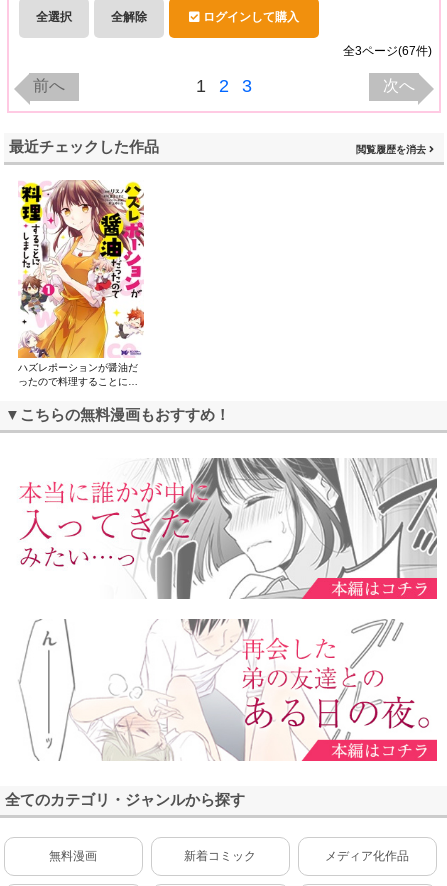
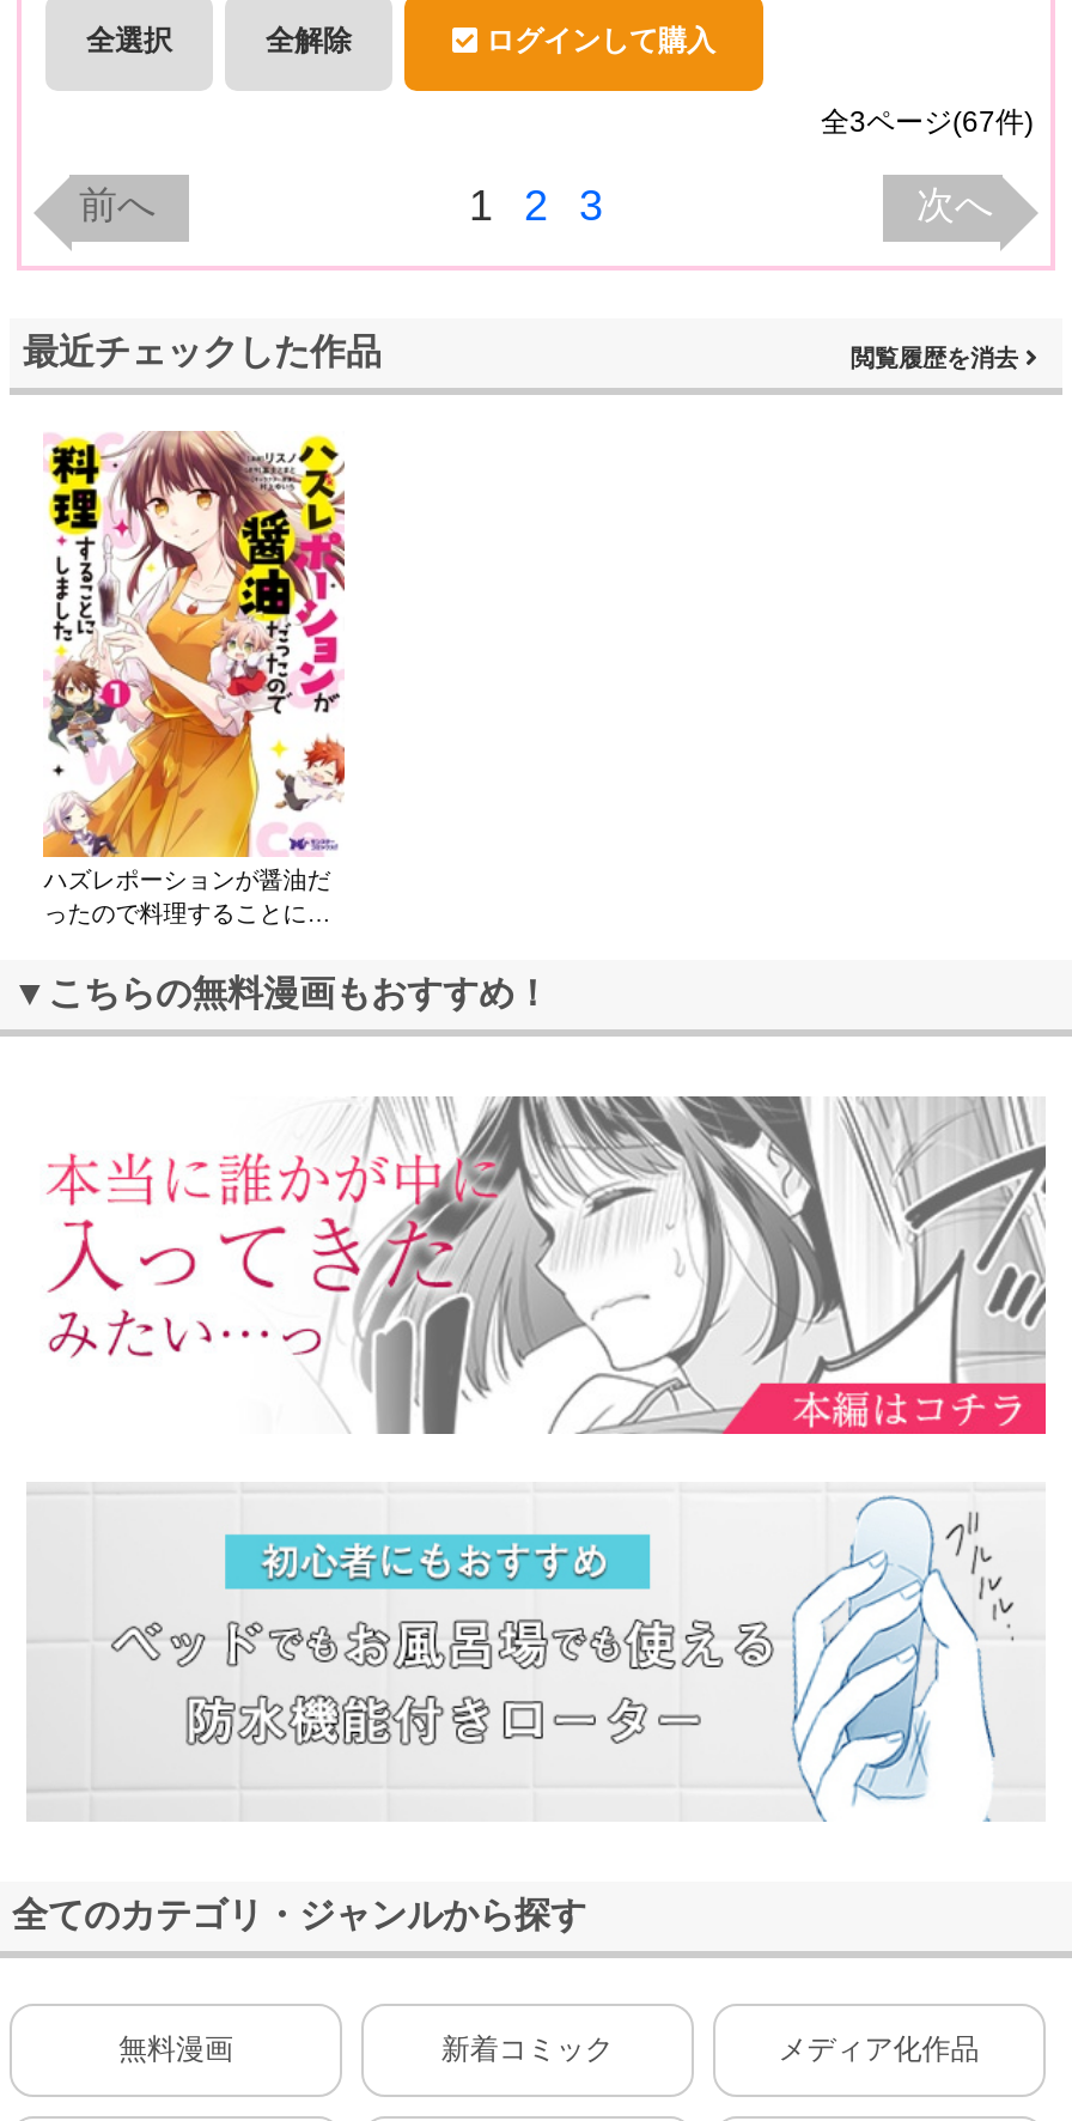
- [image]
+ [image]
